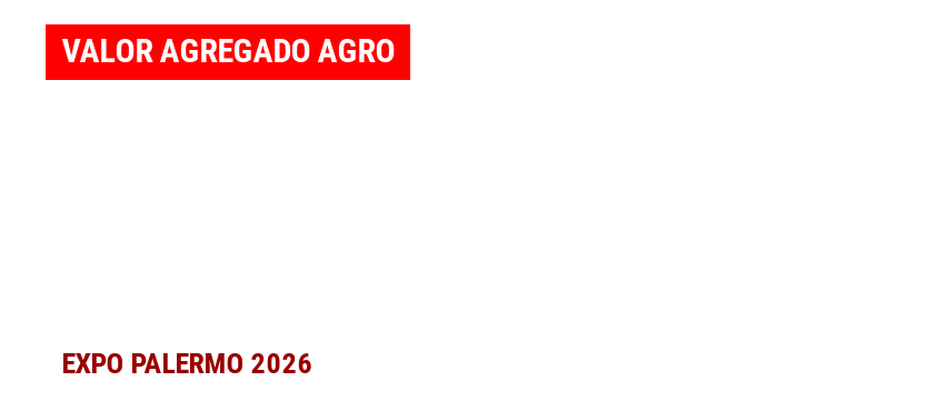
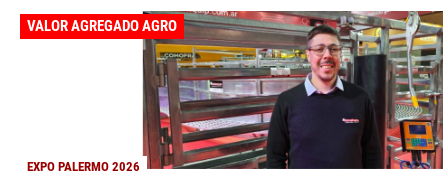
+ [image]
